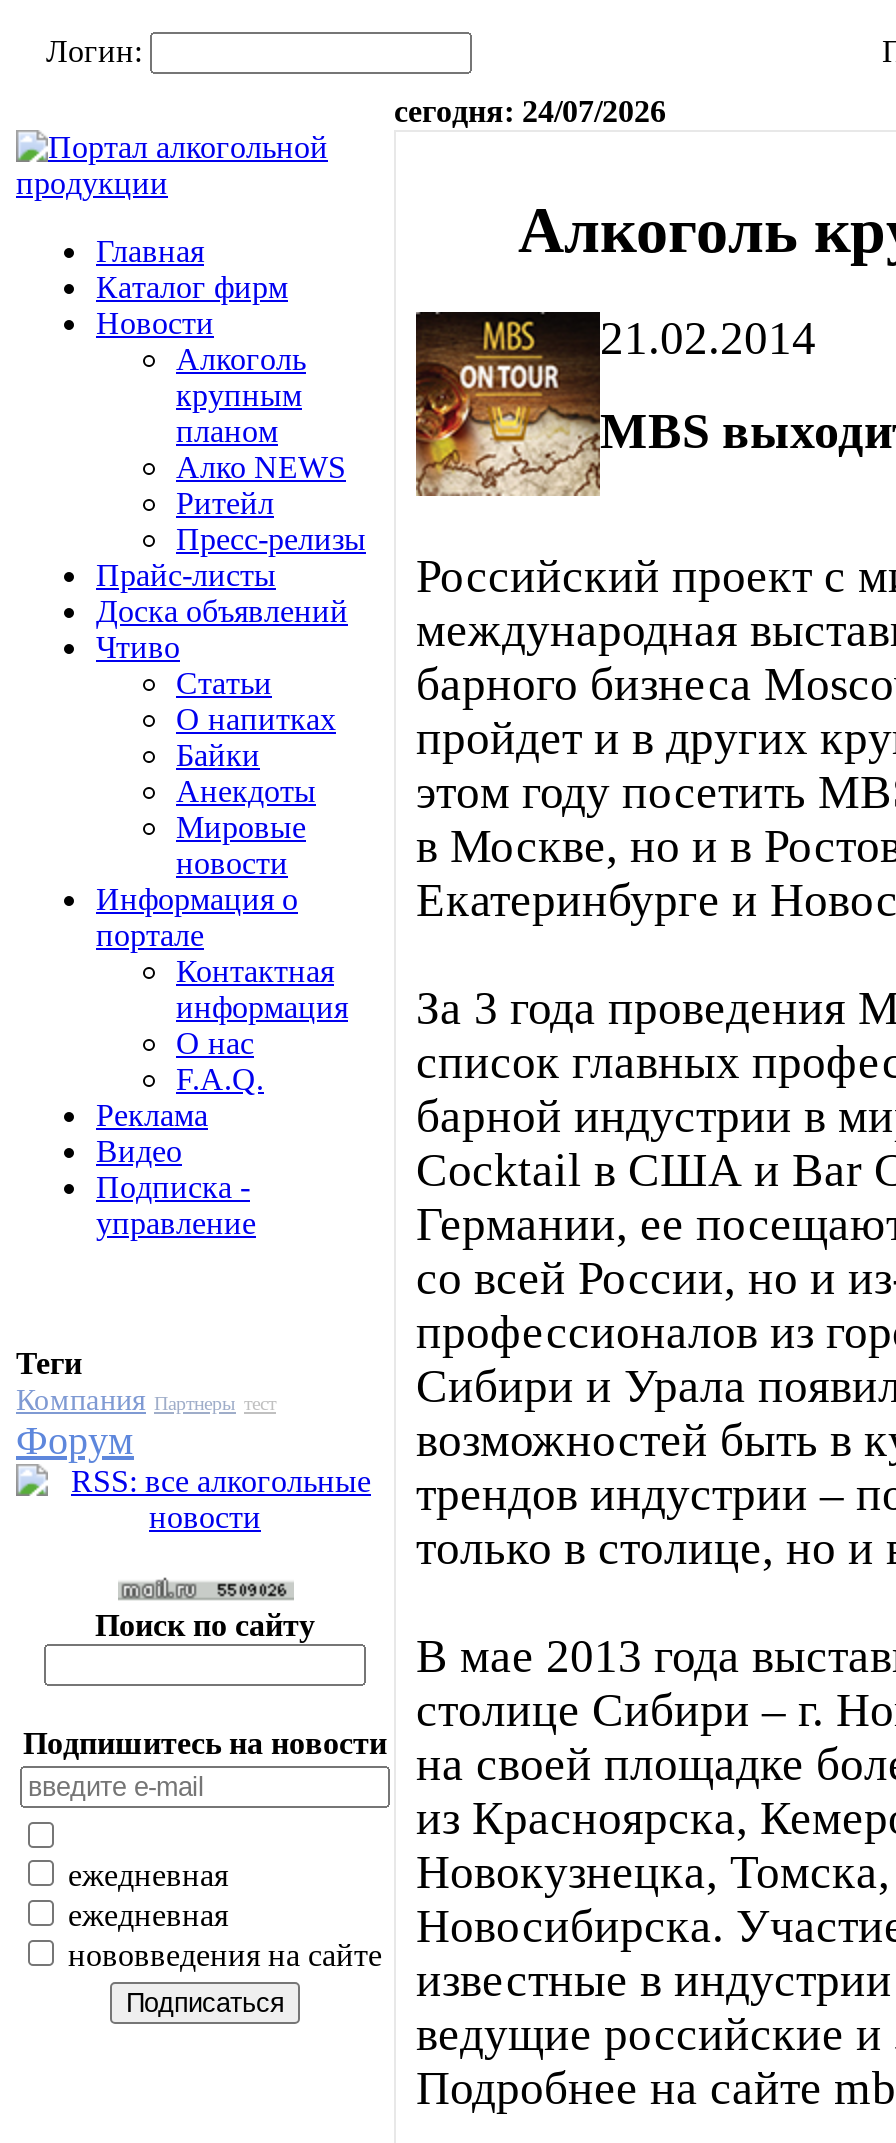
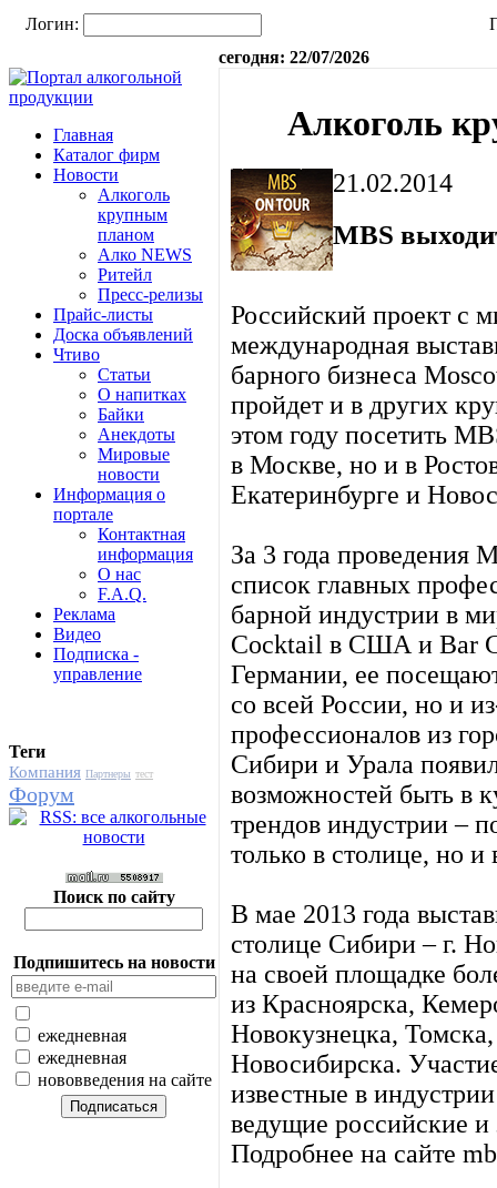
- сегодня: 24/07/2026
+ сегодня: 22/07/2026
